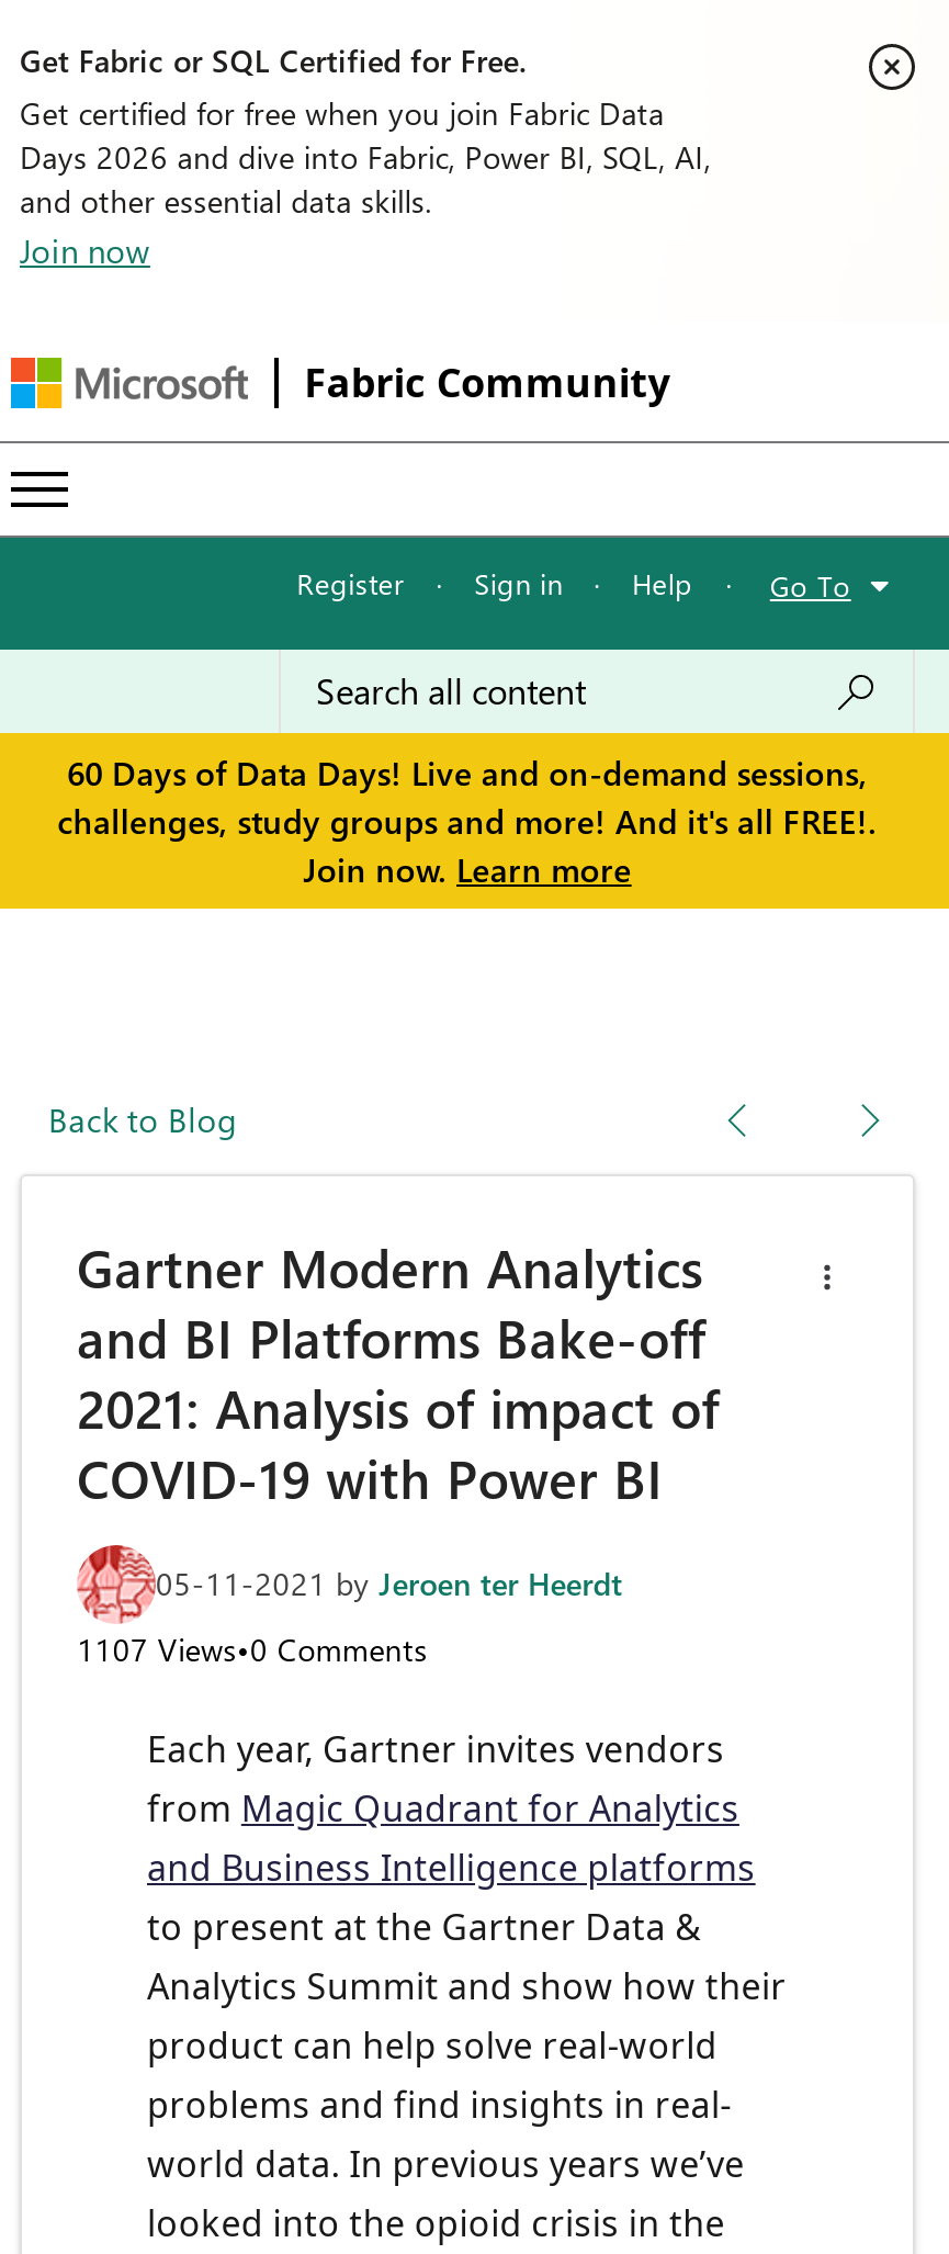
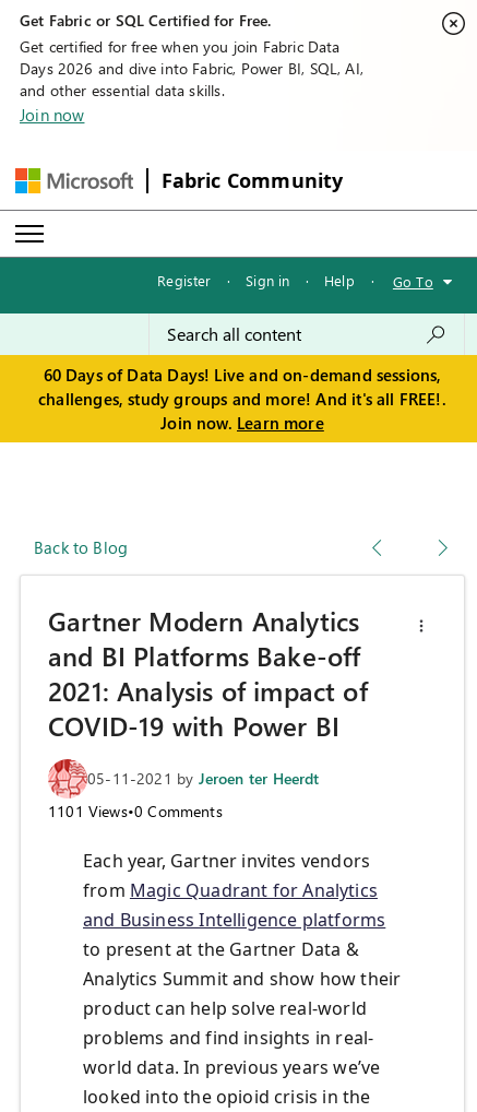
- 1107 Views•0 Comments
+ 1101 Views•0 Comments
